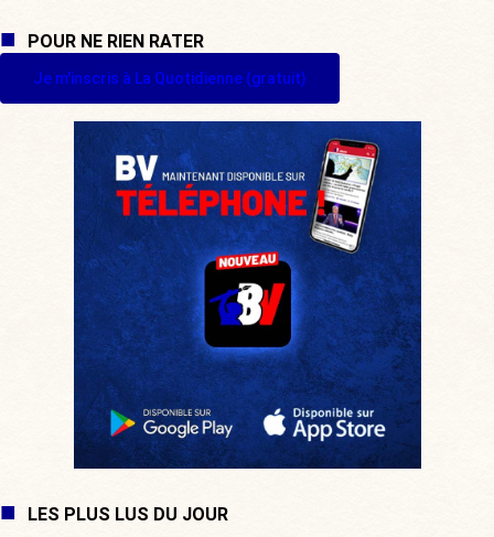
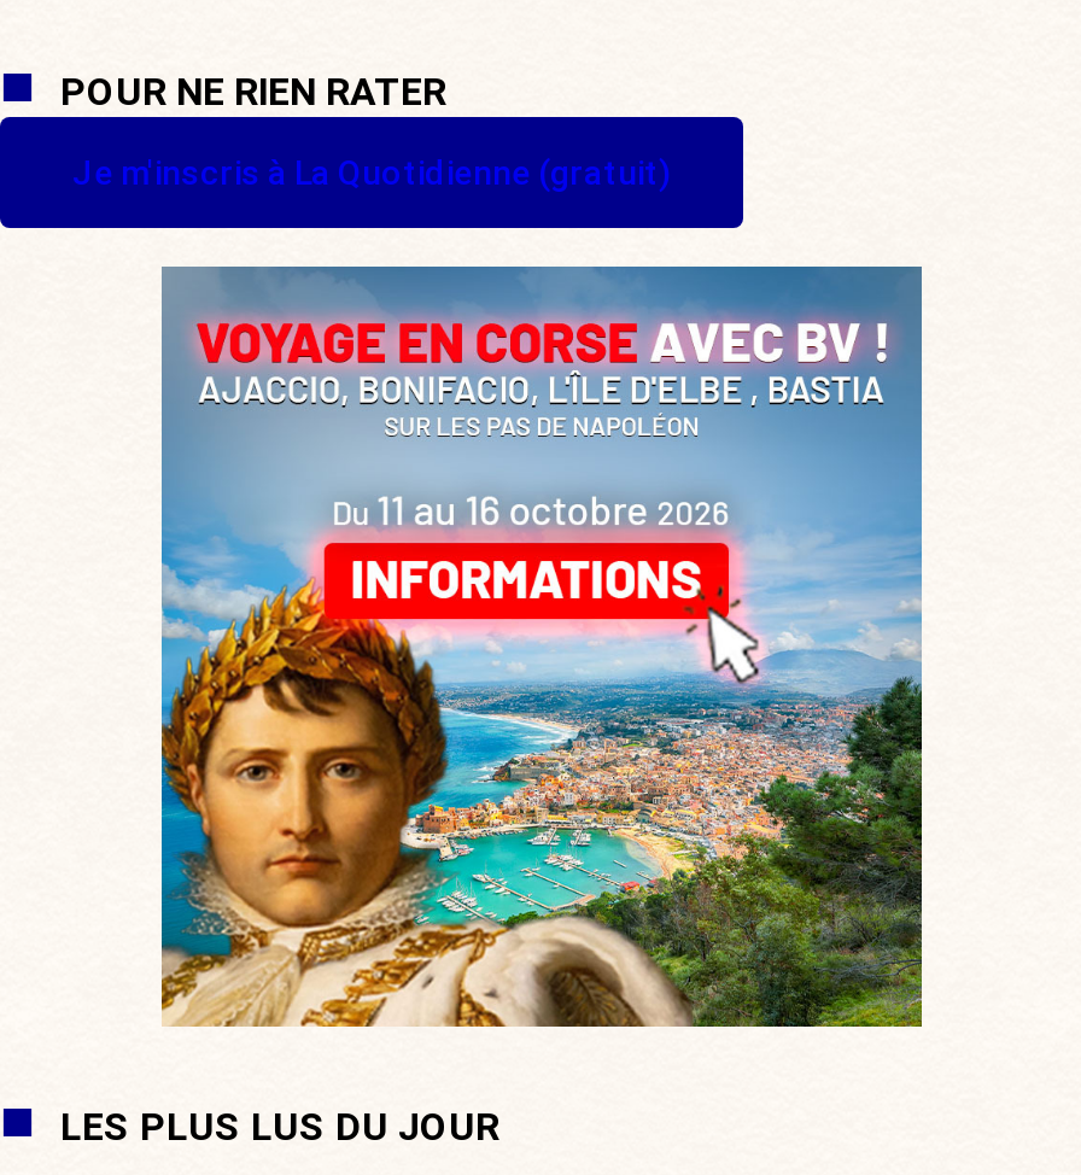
- [image]
+ [image]
